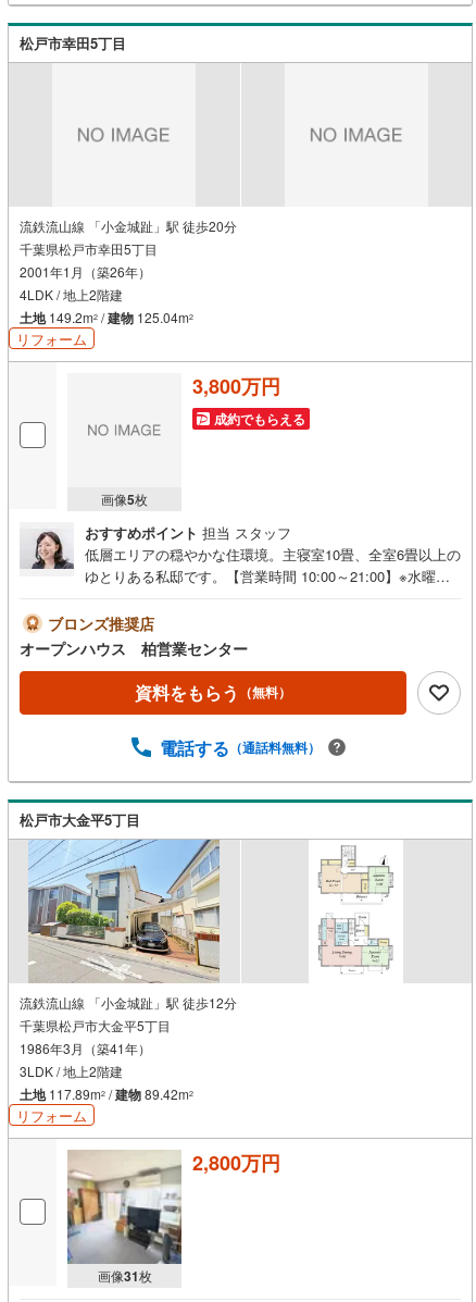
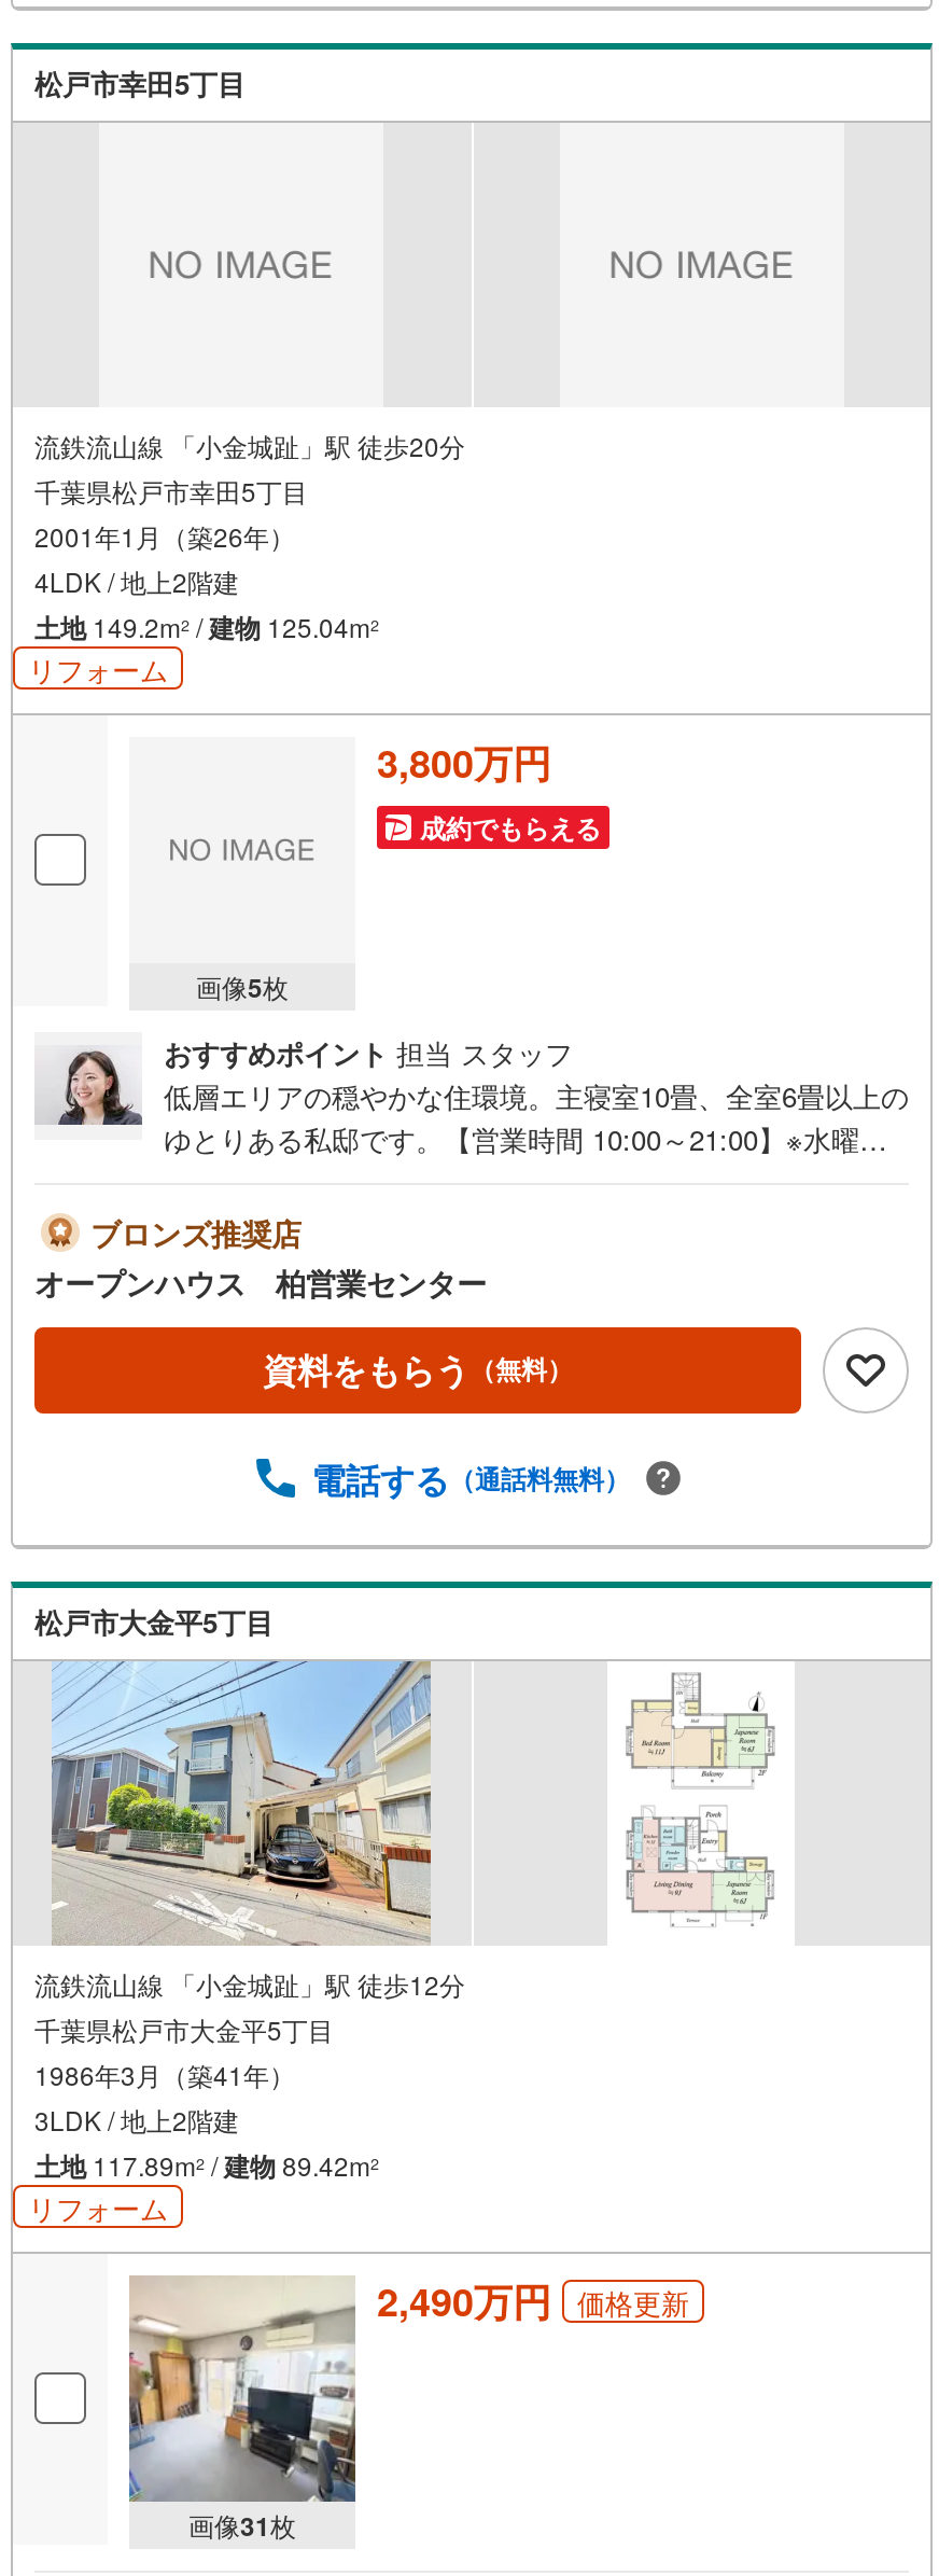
- 2,800万円
+ 2,490万円
+ 価格更新
